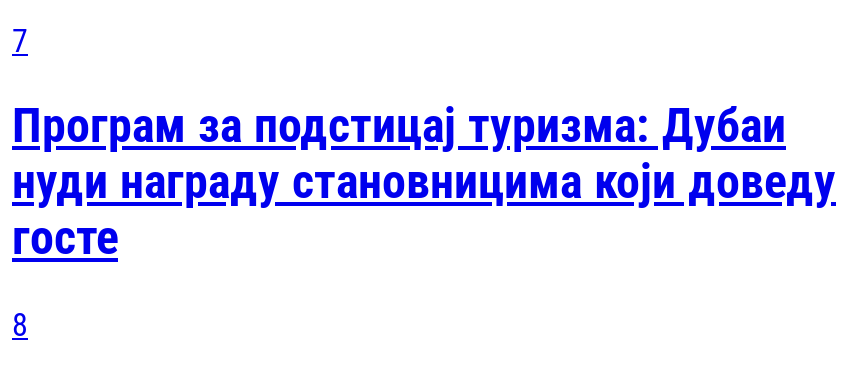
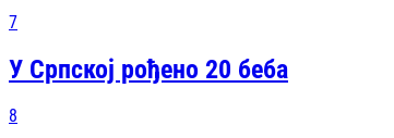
- Програм за подстицај туризма: Дубаи
- нуди награду становницима који доведу
- госте
+ У Српској рођено 20 беба
